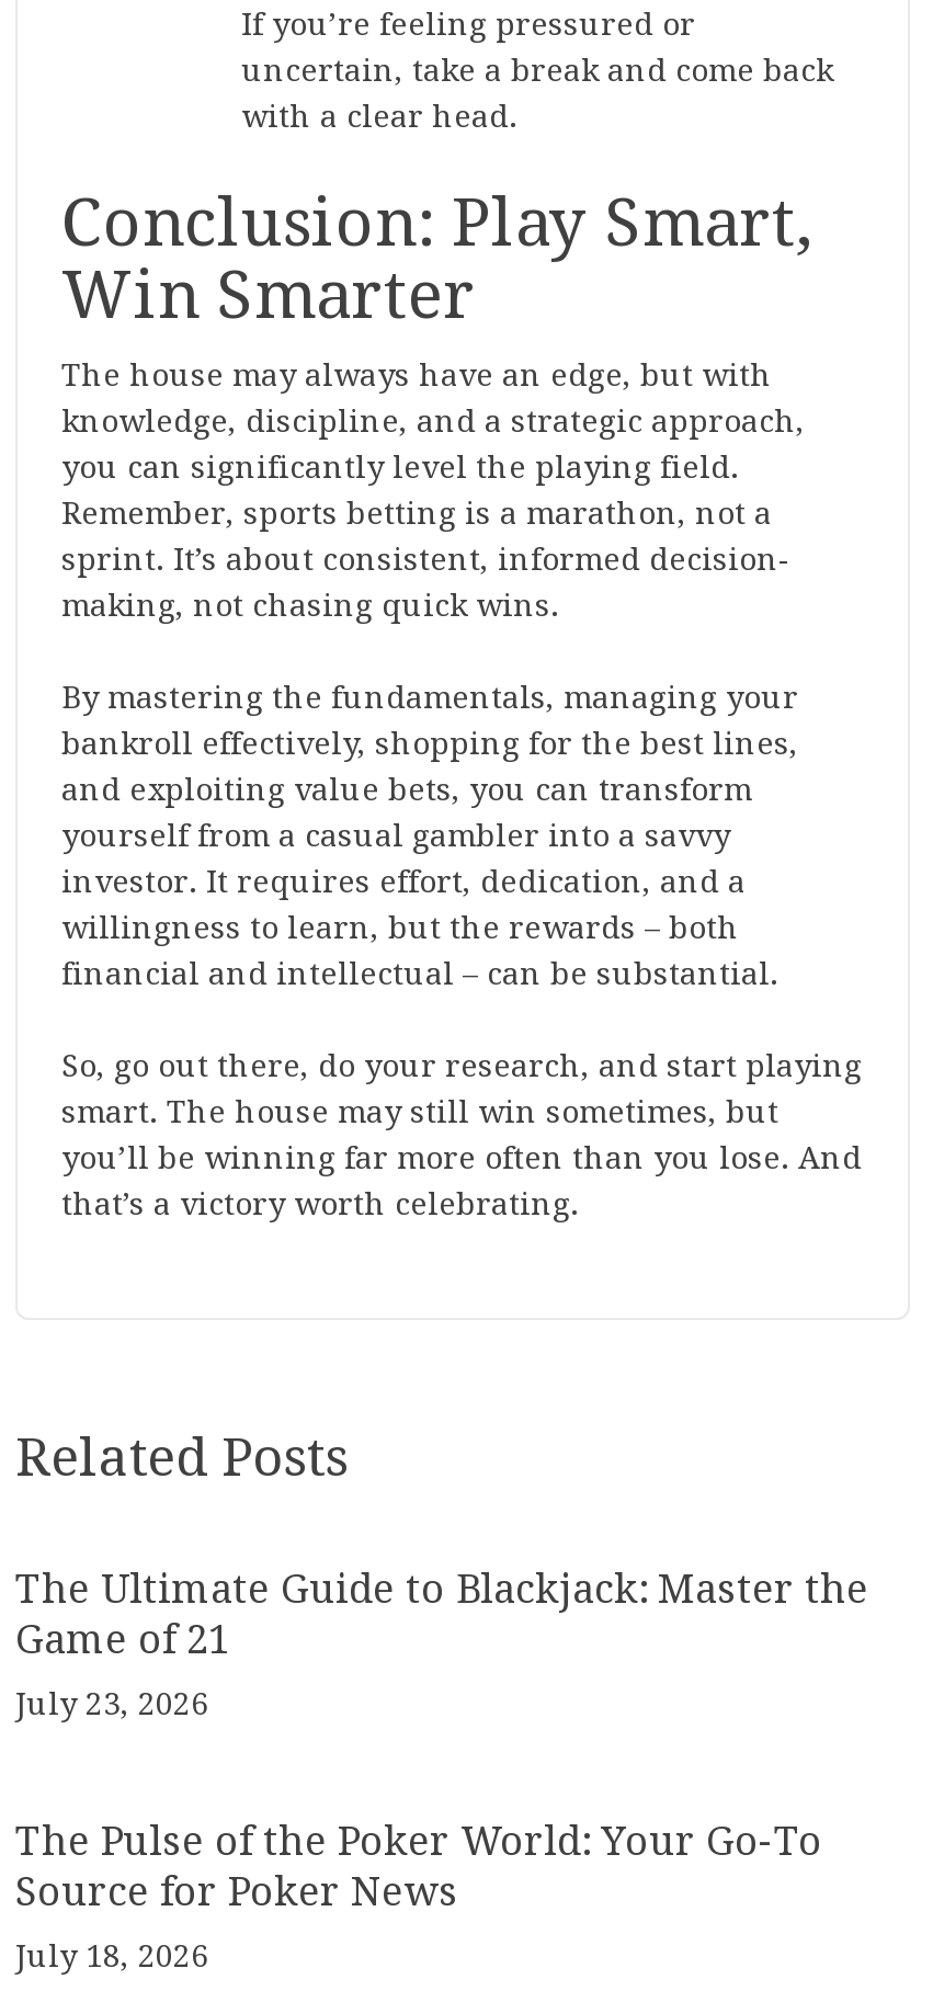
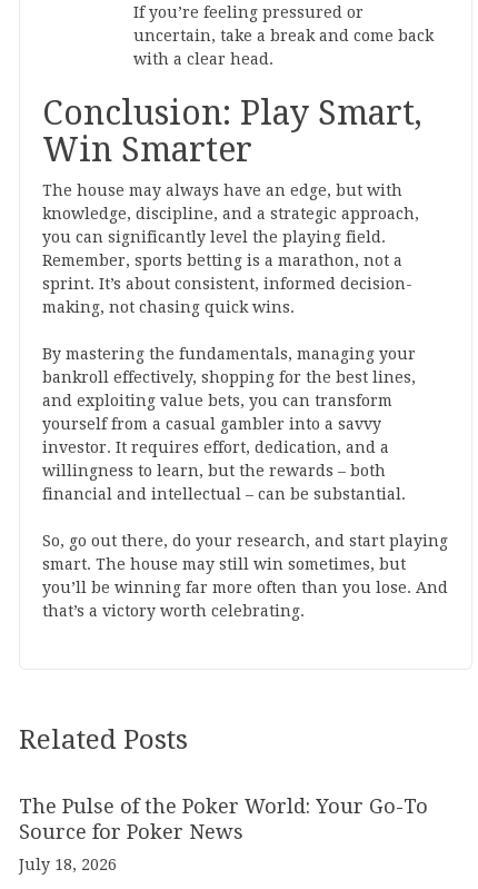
- The Ultimate Guide to Blackjack: Master the
- Game of 21
- July 23, 2026
